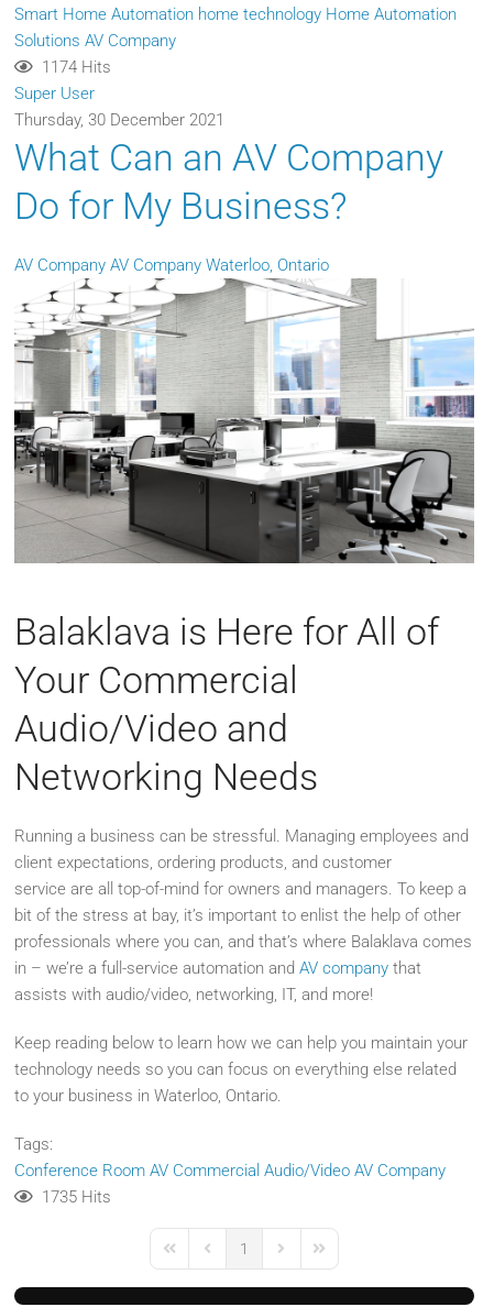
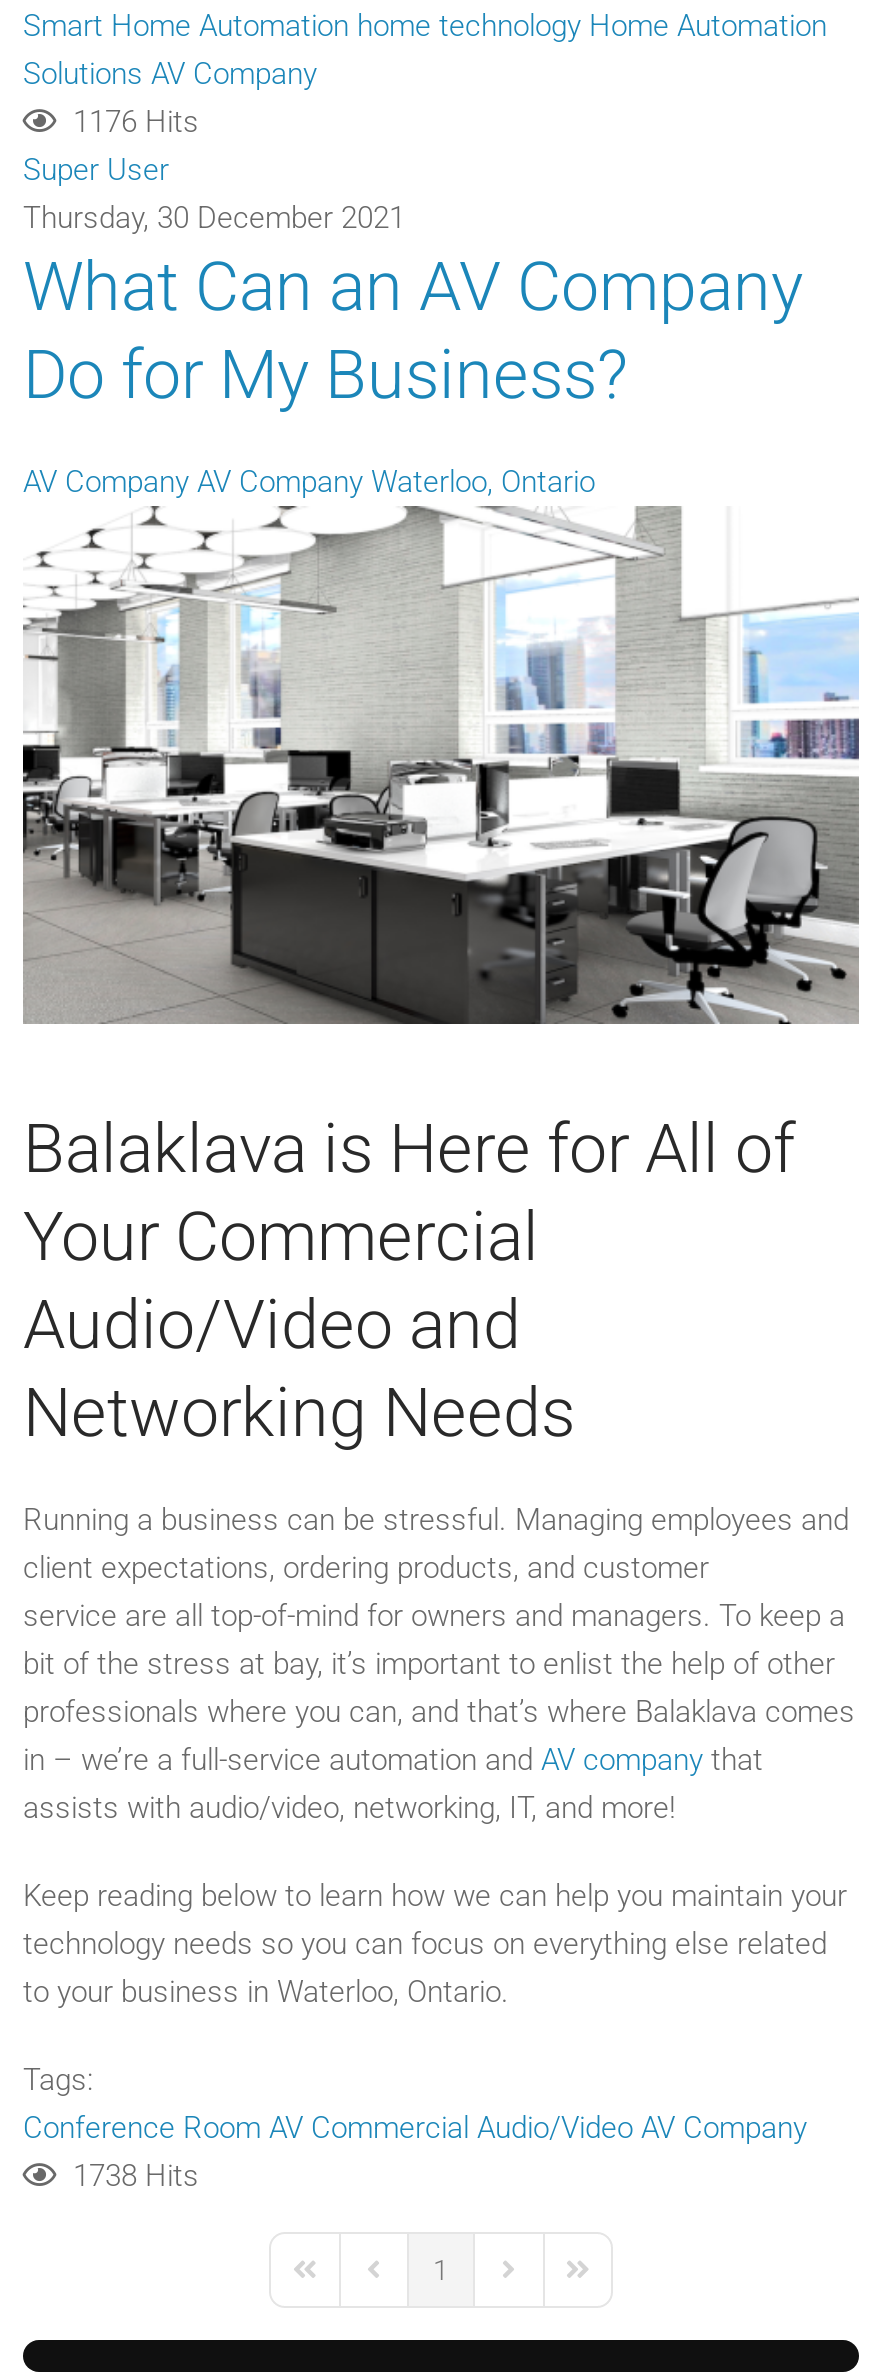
- 1174 Hits
+ 1176 Hits

- 1735 Hits
+ 1738 Hits
